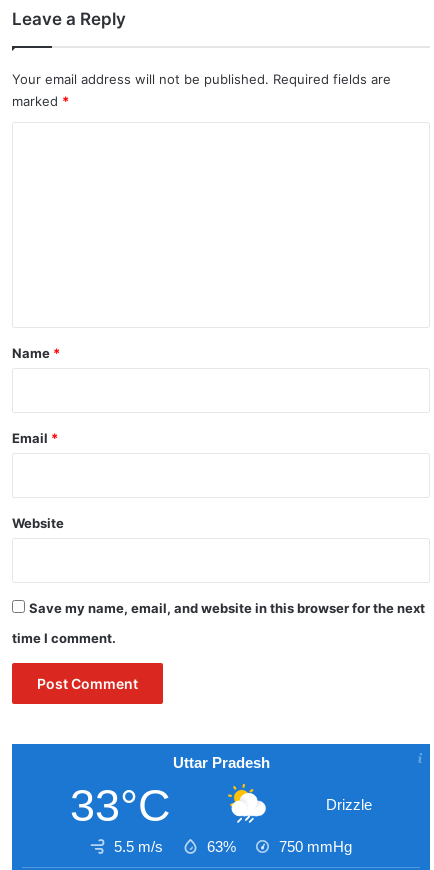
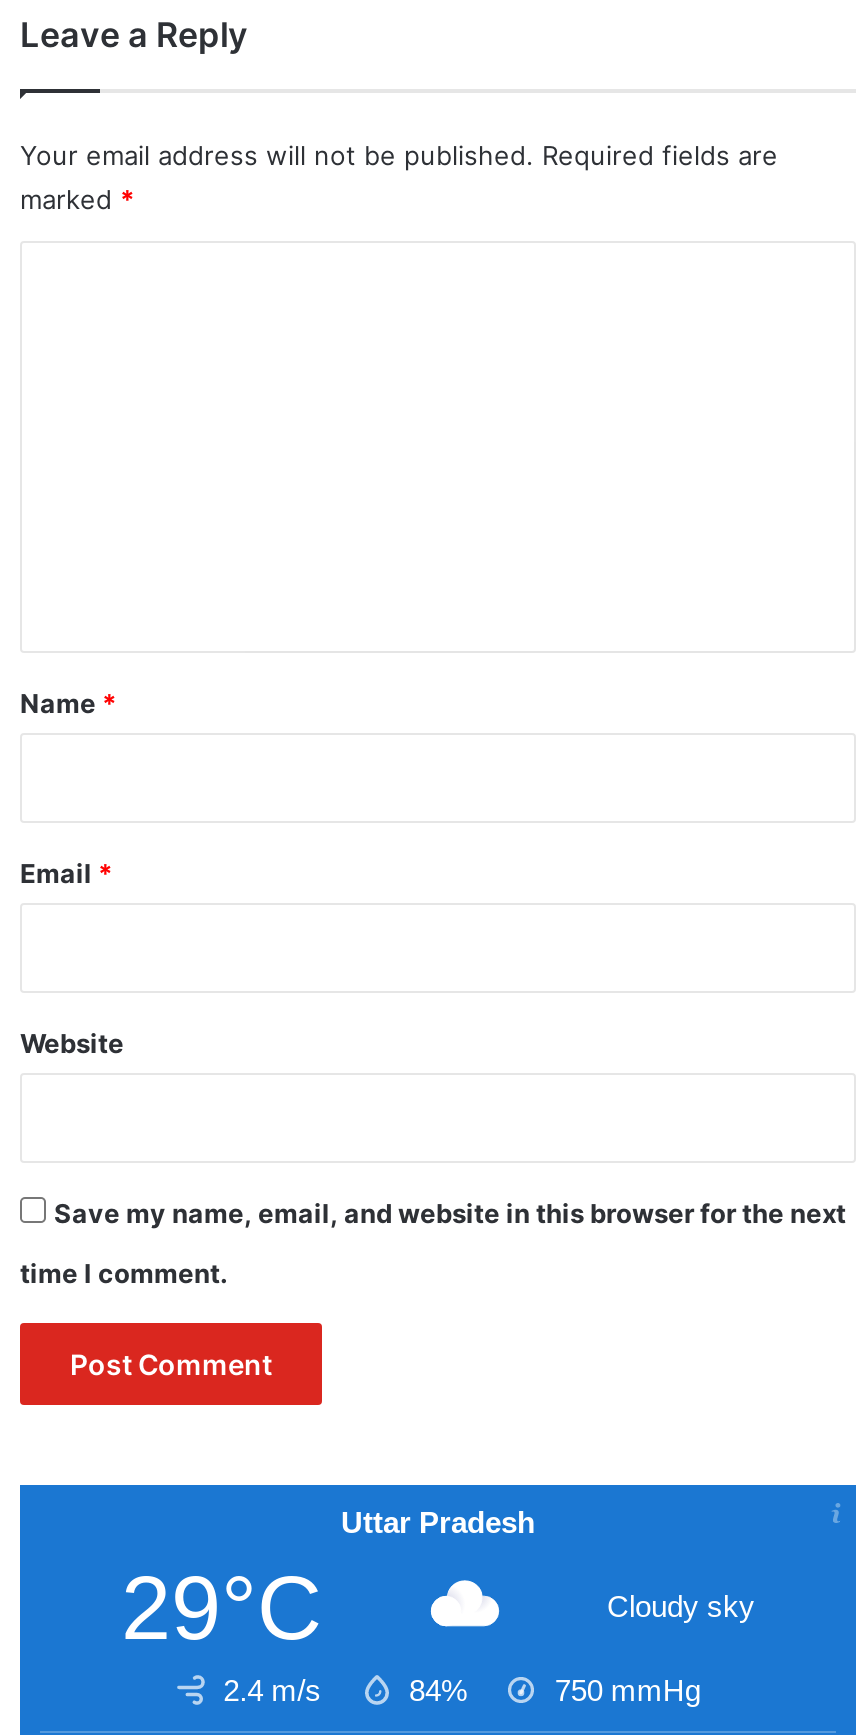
- [image]
- 33°C
- Drizzle
+ [image]
+ 29°C
+ Cloudy sky

- 5.5 m/s
- 63%
+ 2.4 m/s
+ 84%
